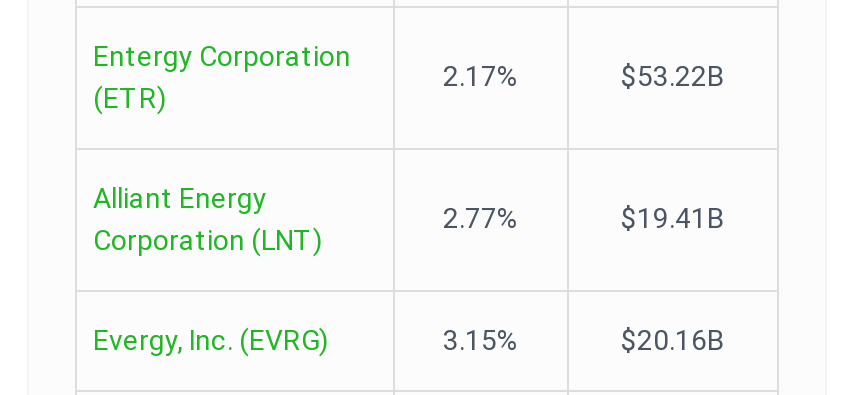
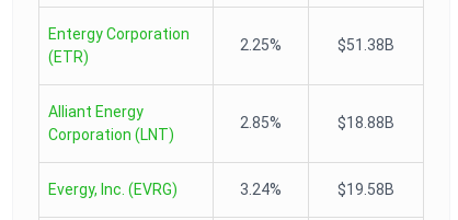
- 2.17%
- $53.22B
+ 2.25%
+ $51.38B

- 2.77%
- $19.41B
+ 2.85%
+ $18.88B

- 3.15%
- $20.16B
+ 3.24%
+ $19.58B
